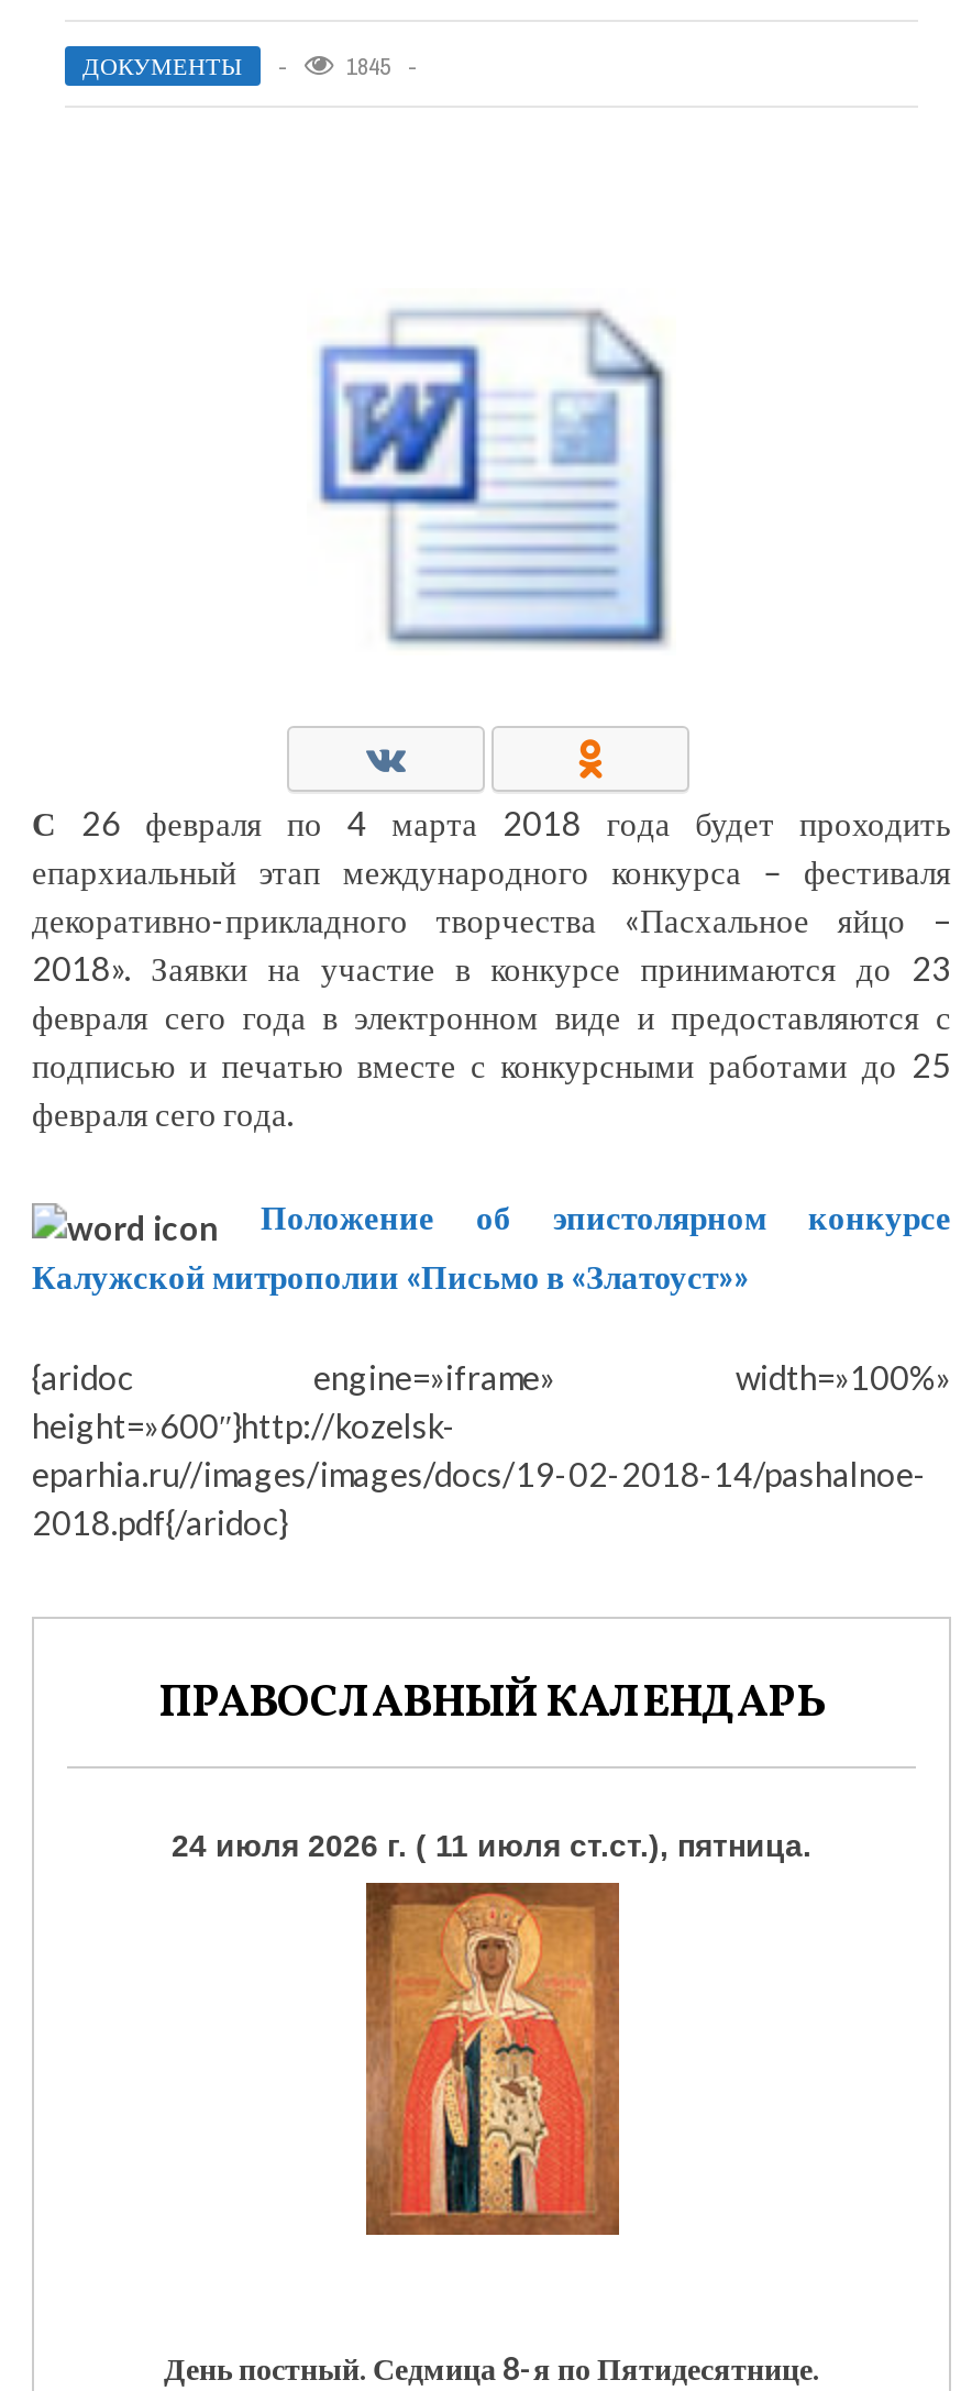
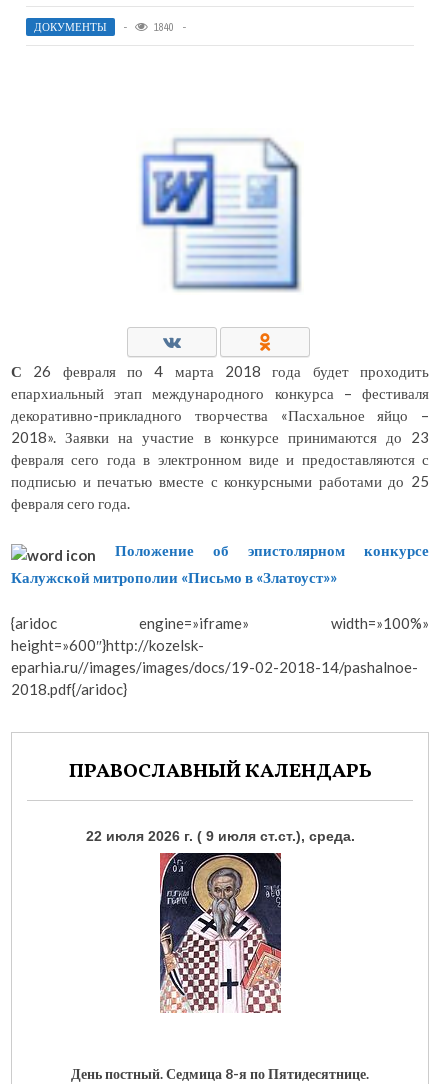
- 1845
+ 1840

- 24 июля 2026 г. ( 11 июля ст.ст.), пятница.
+ 22 июля 2026 г. ( 9 июля ст.ст.), среда.

- [image]
+ [image]
